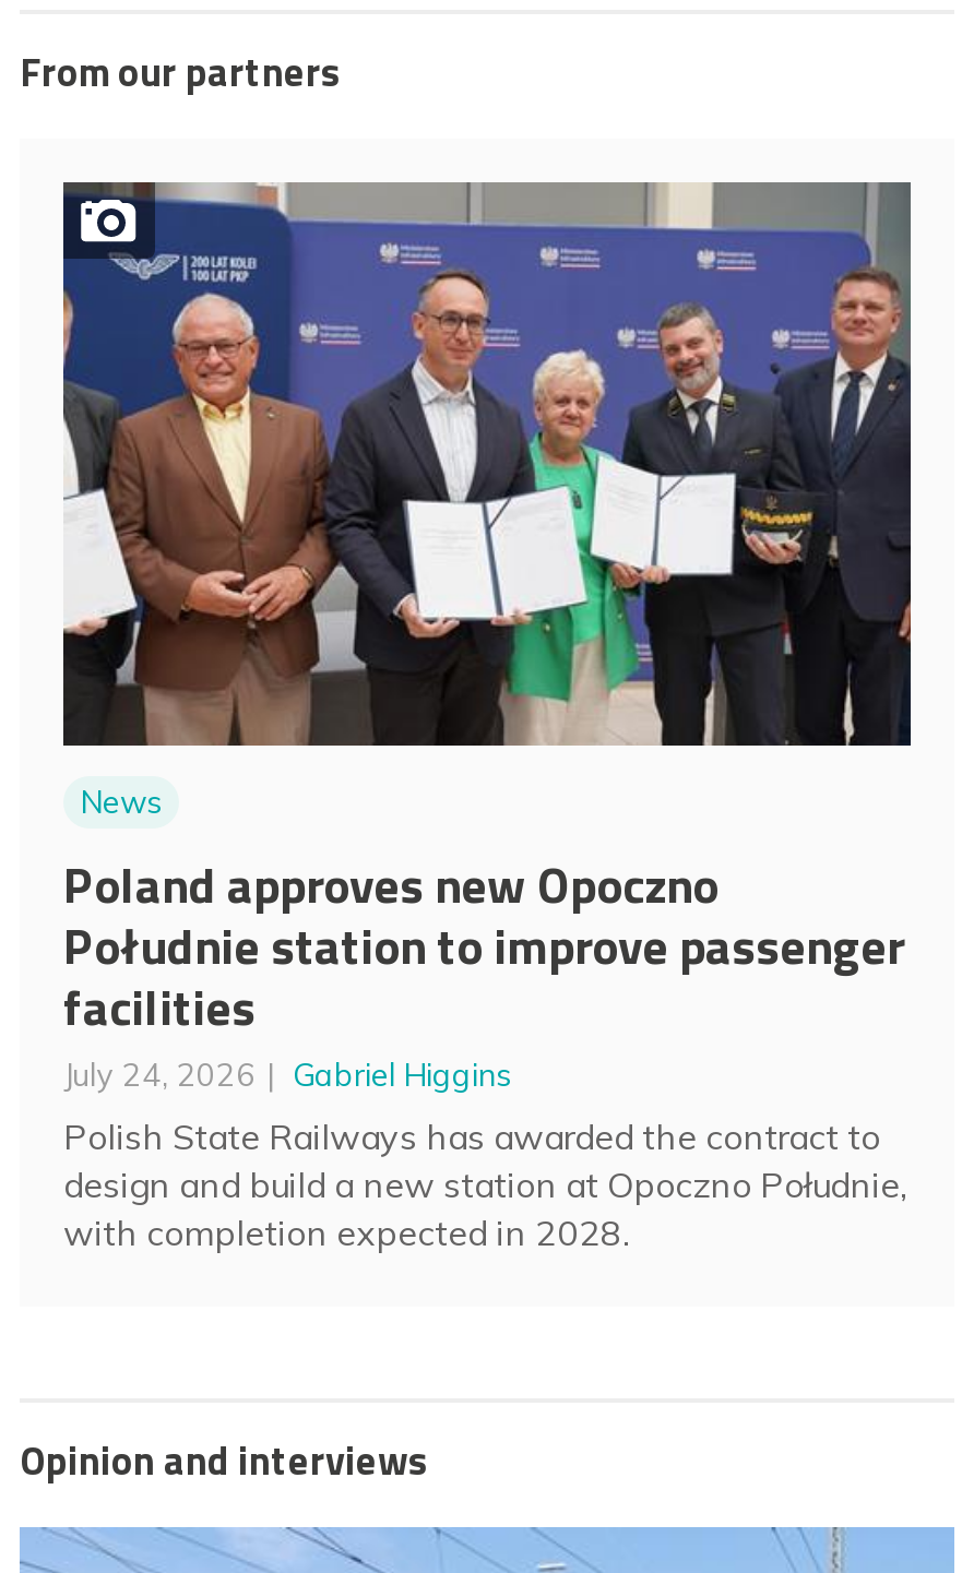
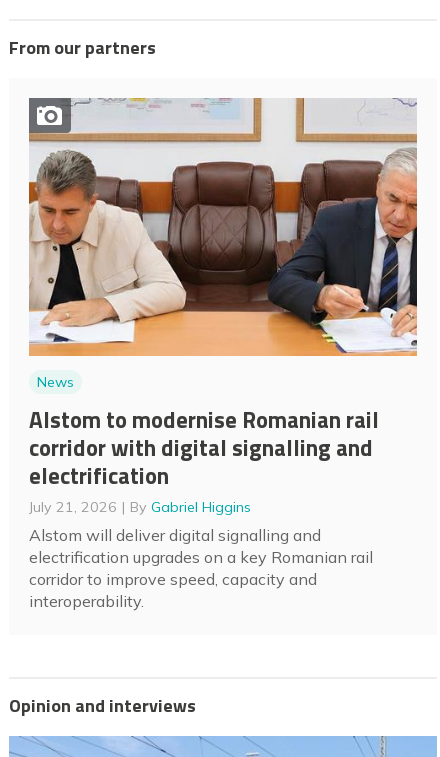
- [image]
+ [image]

- Poland approves new Opoczno
- Południe station to improve passenger
- facilities
- July 24, 2026
- Gabriel Higgins
- Polish State Railways has awarded the contract to
- design and build a new station at Opoczno Południe,
- with completion expected in 2028.
+ Alstom to modernise Romanian rail
+ corridor with digital signalling and
+ electrification
+ July 21, 2026
+ By Gabriel Higgins
+ Alstom will deliver digital signalling and
+ electrification upgrades on a key Romanian rail
+ corridor to improve speed, capacity and
+ interoperability.
